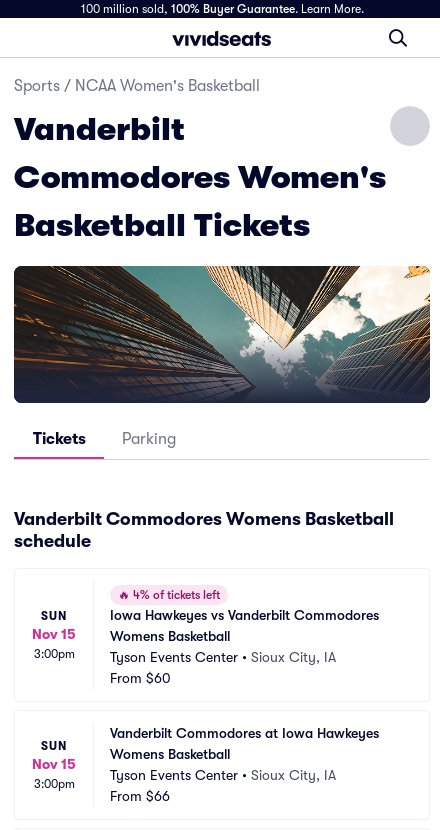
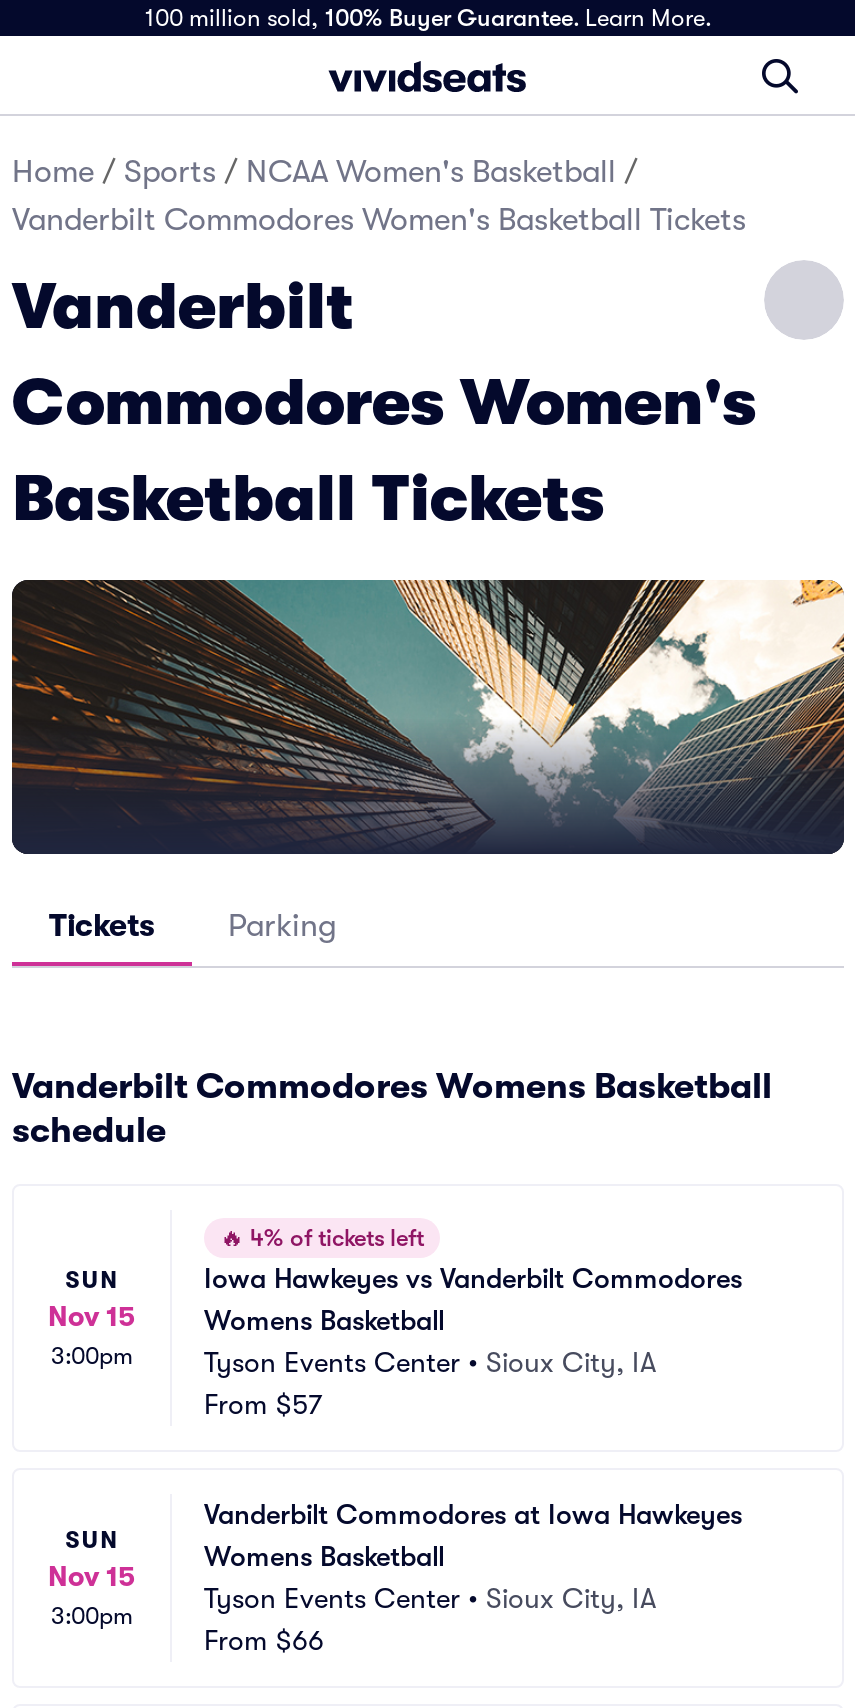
- Sports / NCAA Women's Basketball
+ Home / Sports / NCAA Women's Basketball /
+ Vanderbilt Commodores Women's Basketball Tickets

- From $60
+ From $57
